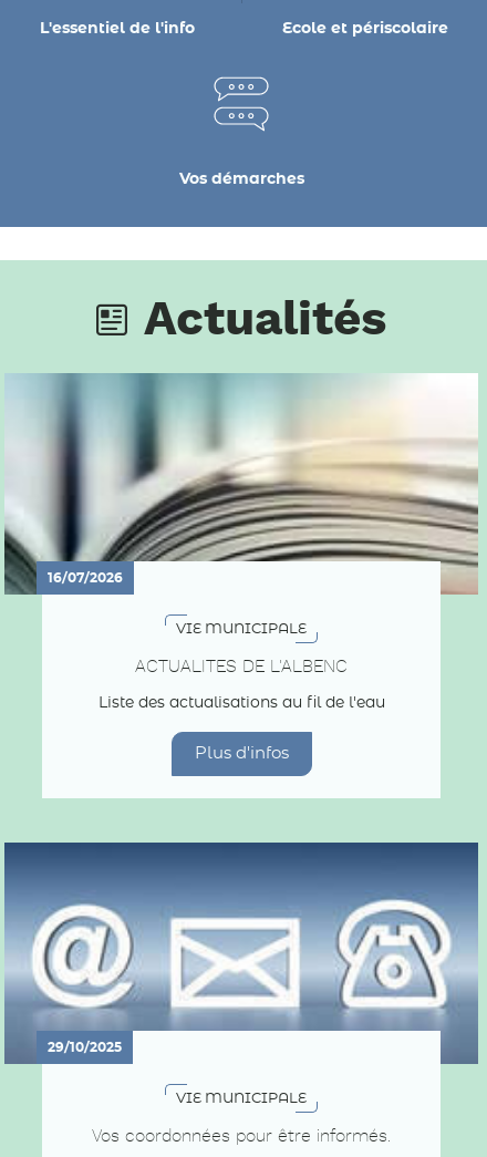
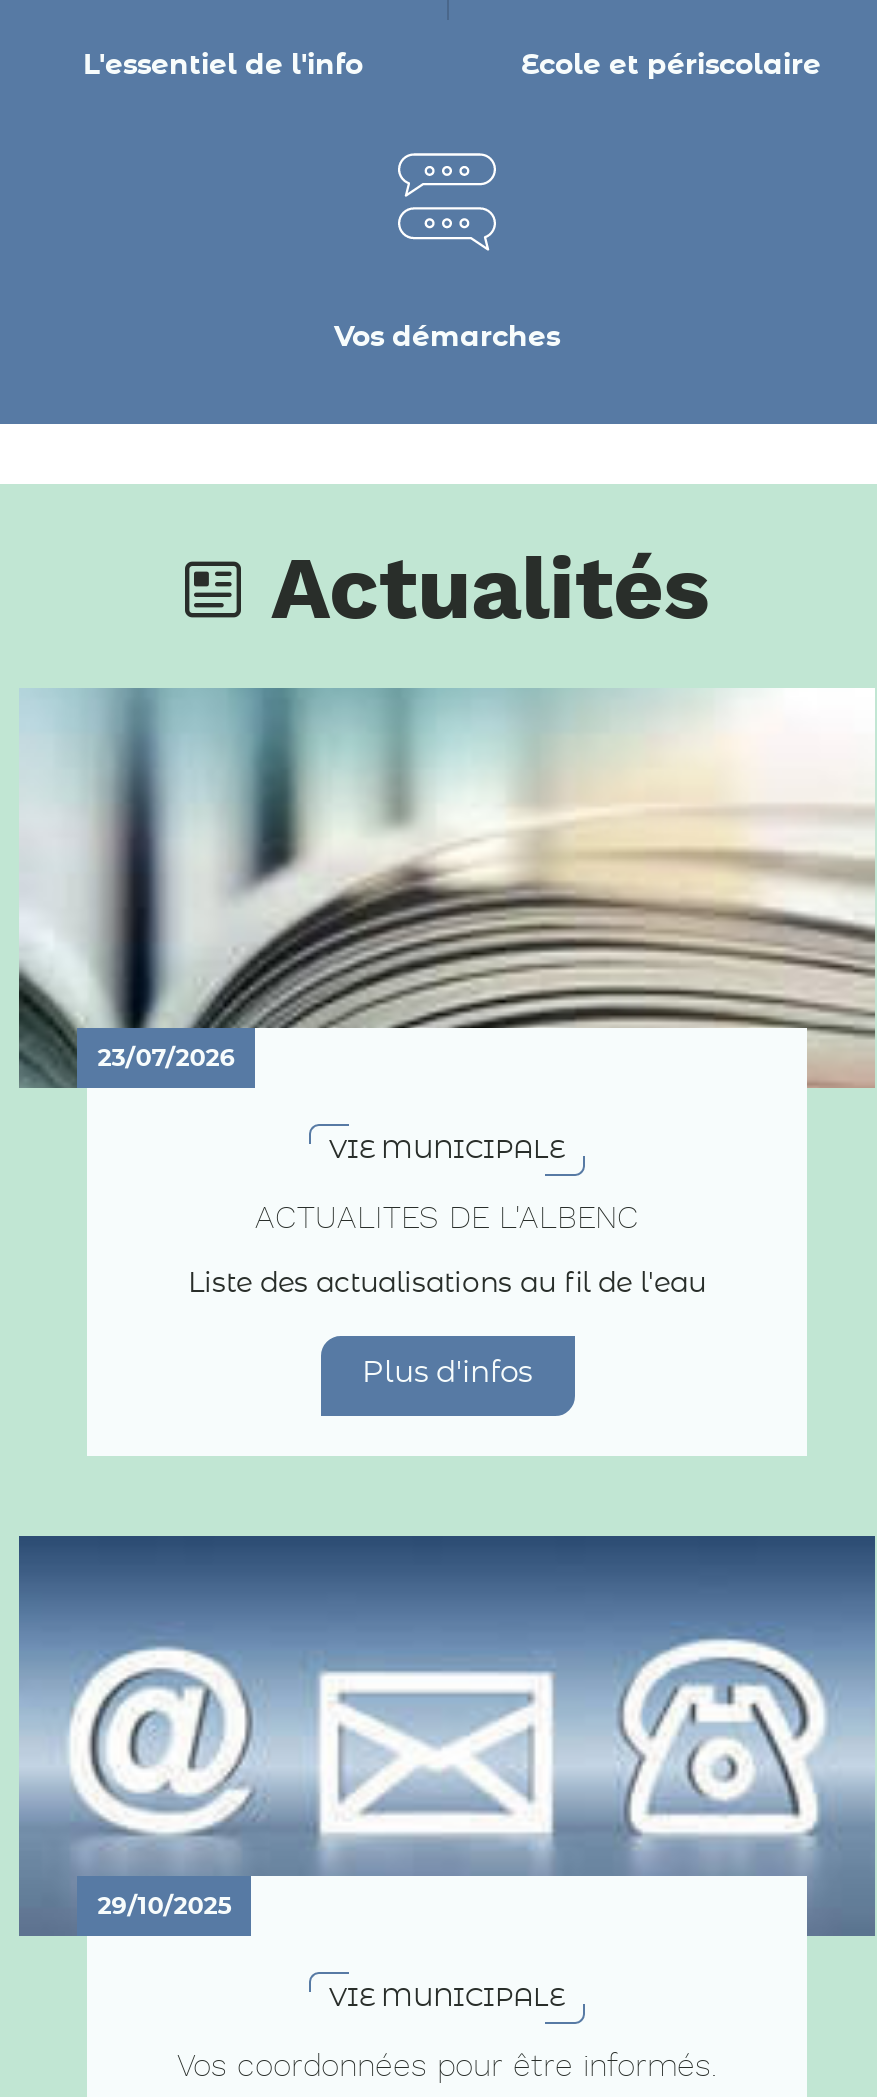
- 16/07/2026
+ 23/07/2026
